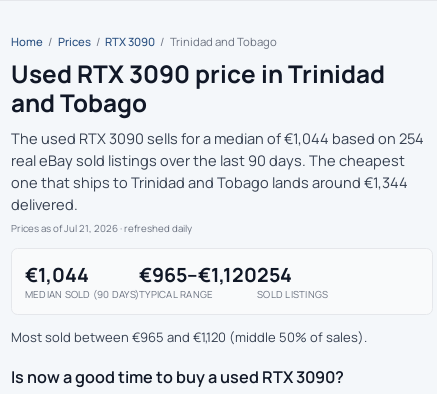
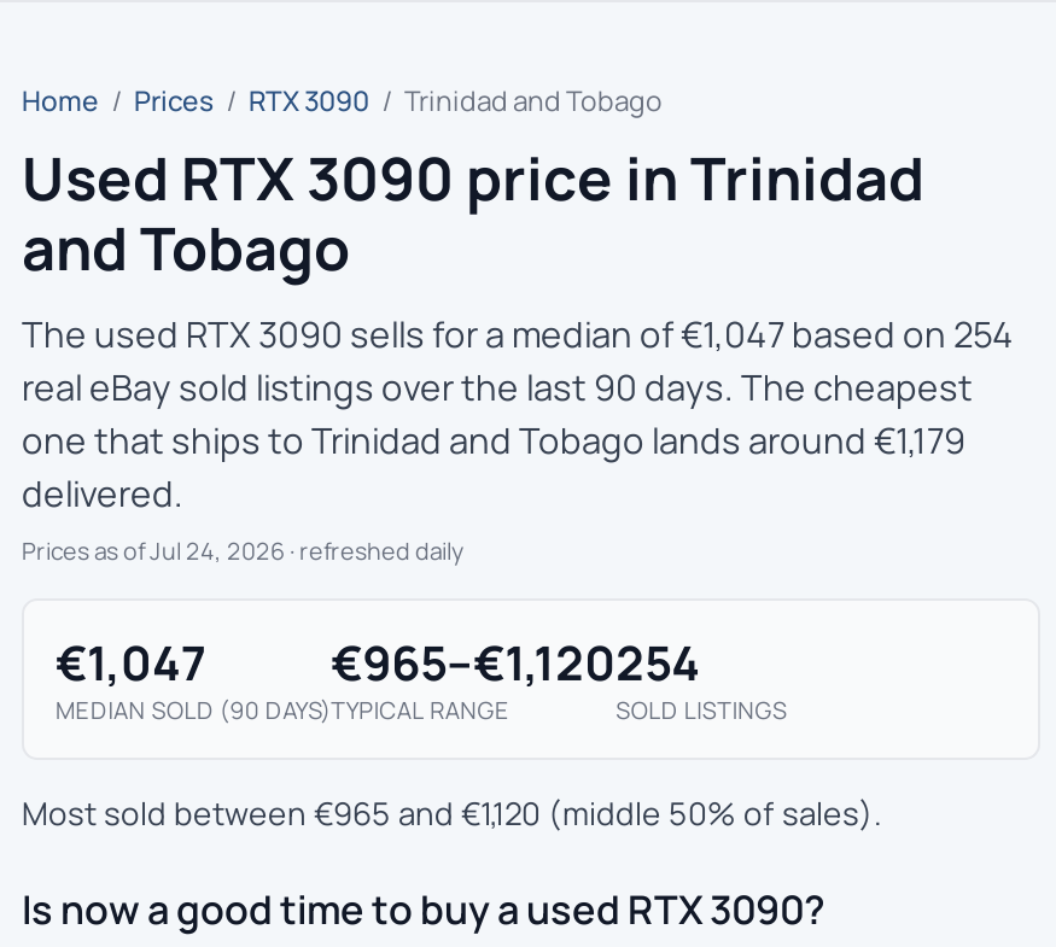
- The used RTX 3090 sells for a median of €1,044 based on 254
+ The used RTX 3090 sells for a median of €1,047 based on 254

- one that ships to Trinidad and Tobago lands around €1,344
+ one that ships to Trinidad and Tobago lands around €1,179

- Prices as of Jul 21, 2026 · refreshed daily
+ Prices as of Jul 24, 2026 · refreshed daily

- €1,044 €965–€1,120 254
+ €1,047 €965–€1,120 254
